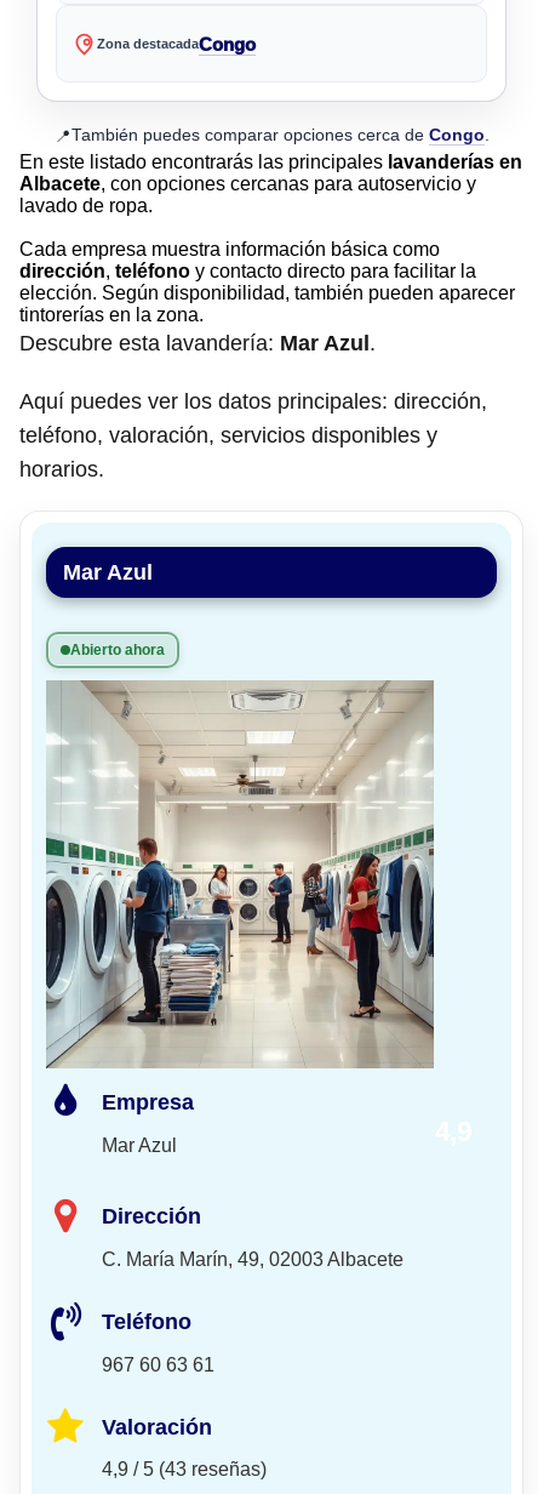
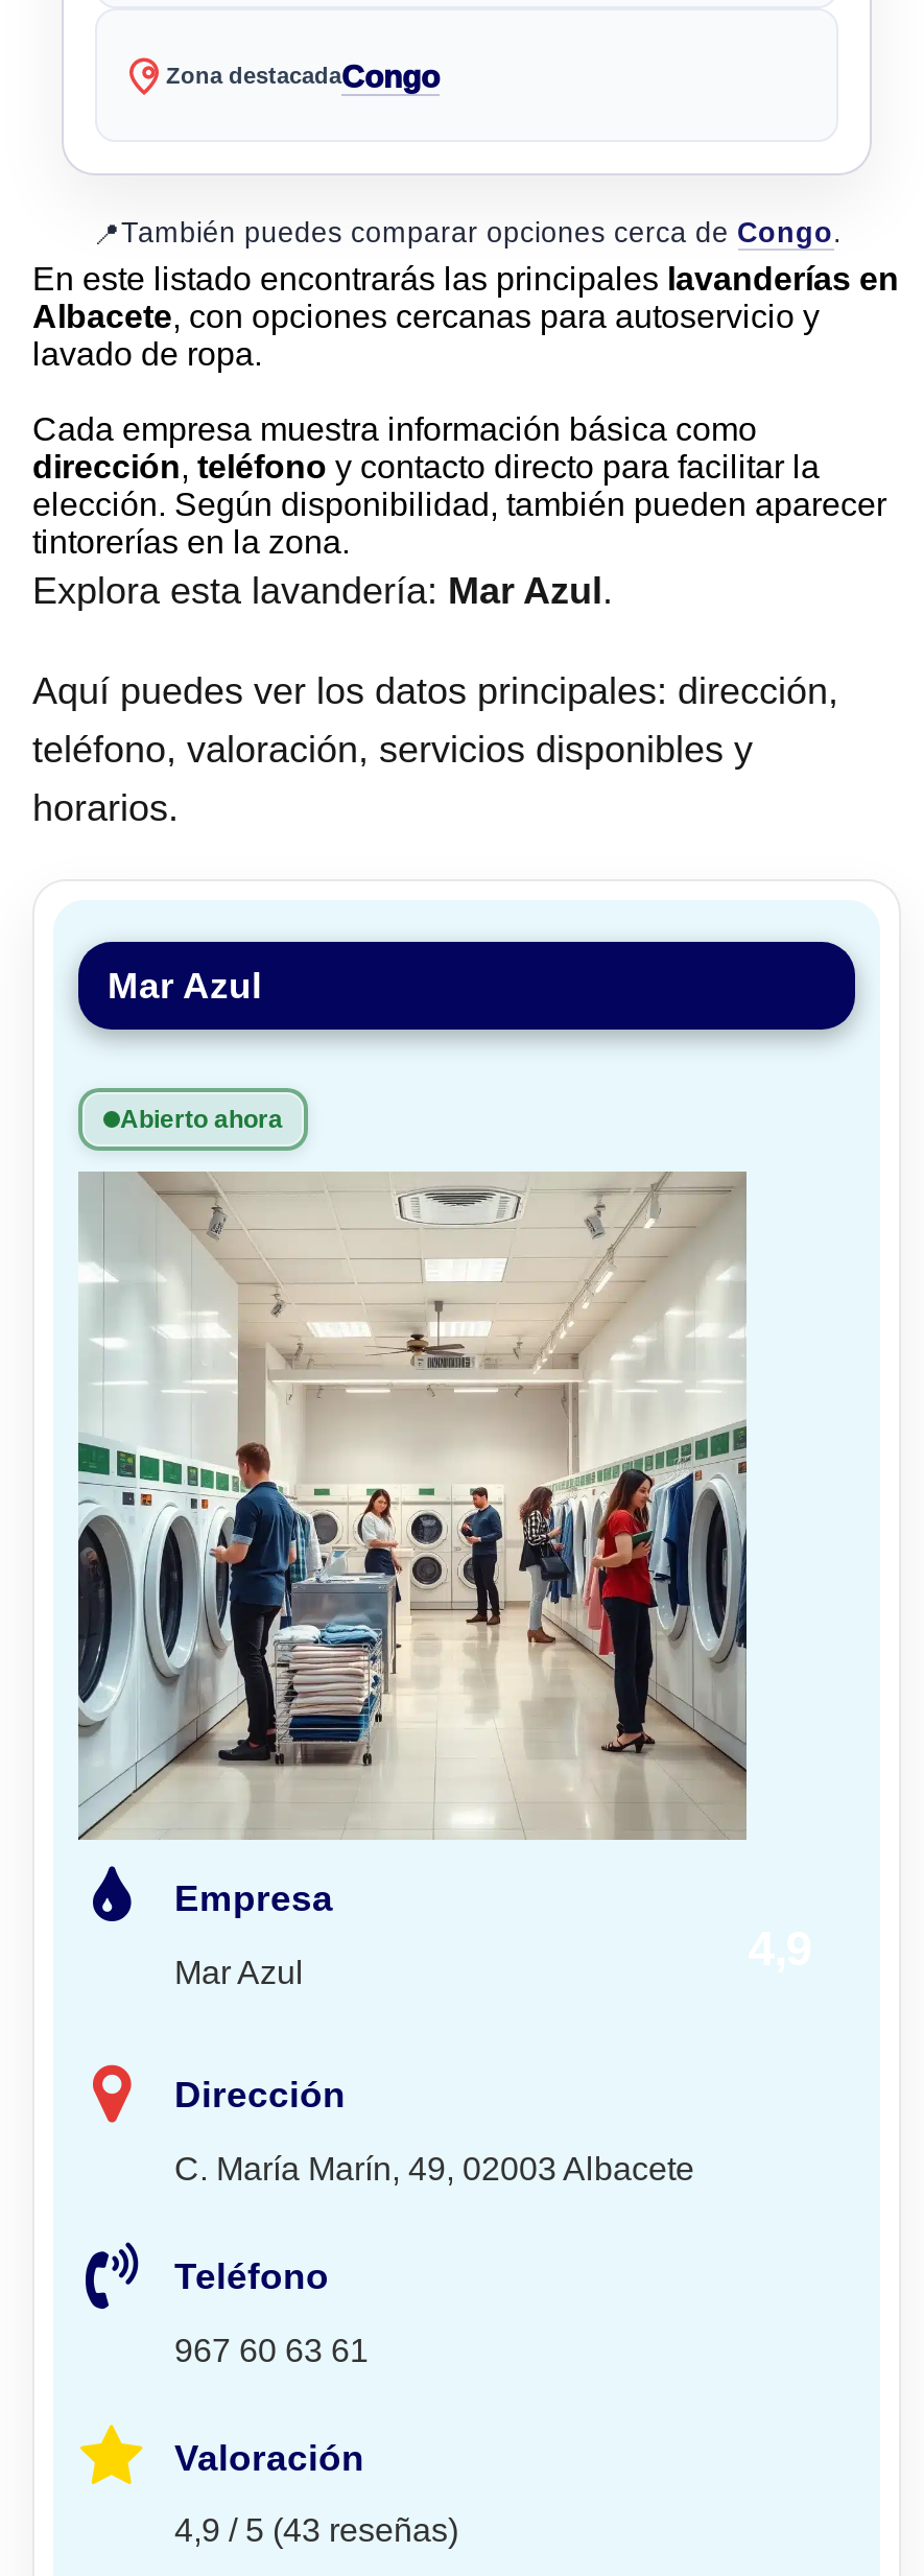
- Descubre esta lavandería: Mar Azul.
+ Explora esta lavandería: Mar Azul.
